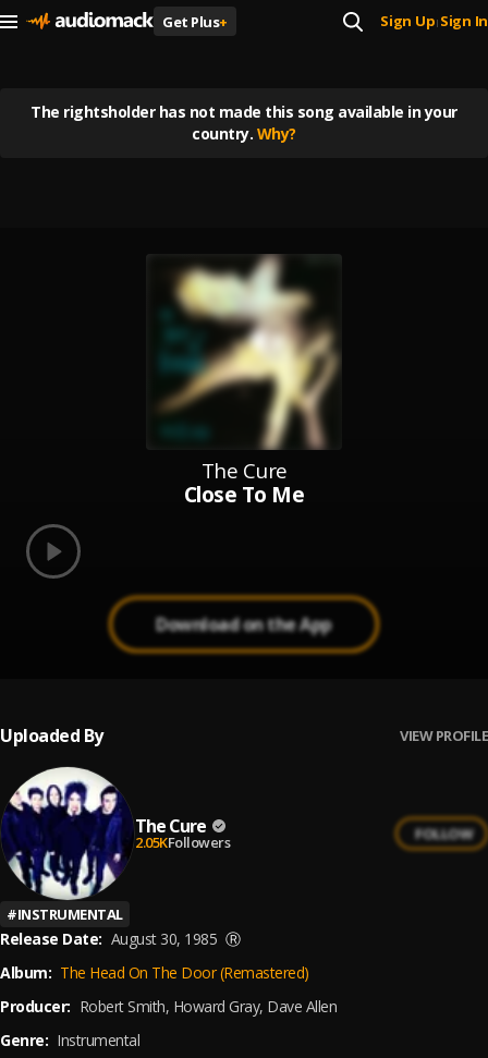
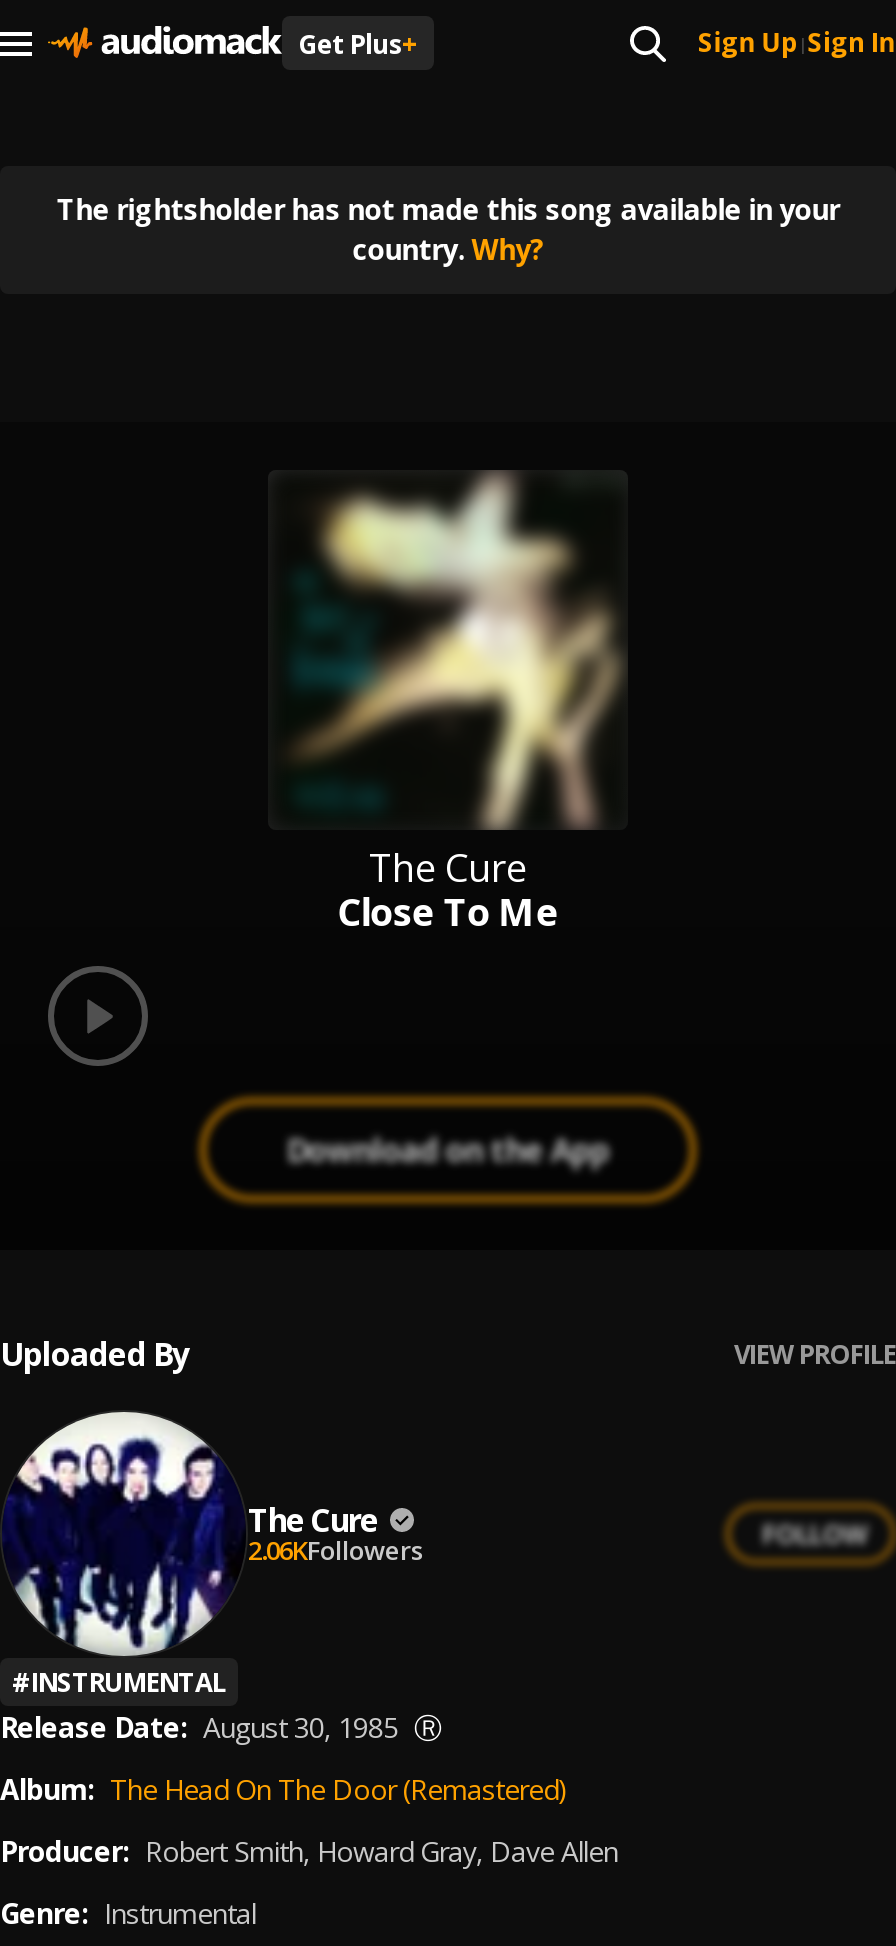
- 2.05KFollowers
+ 2.06KFollowers
